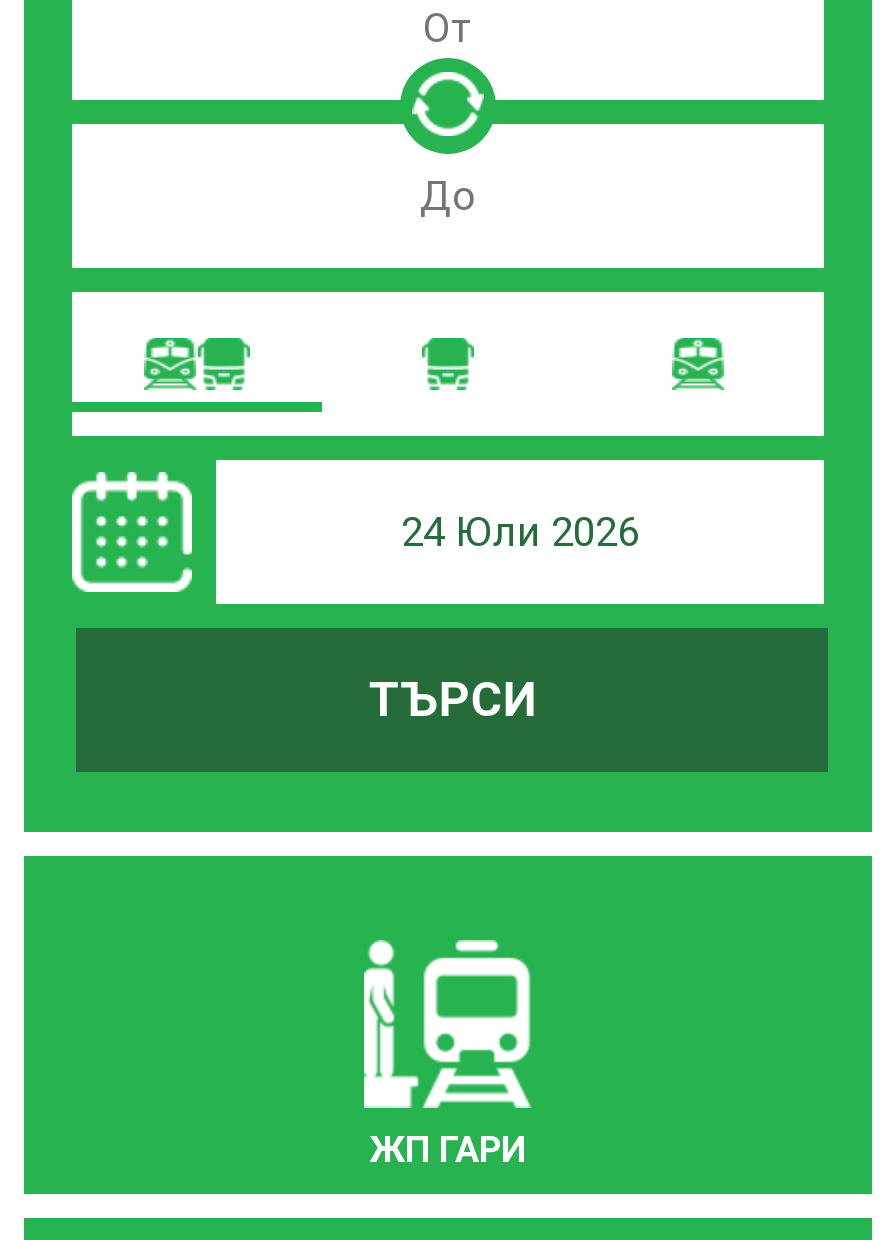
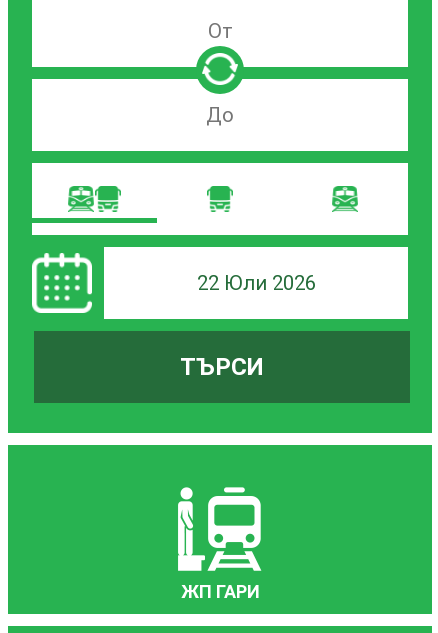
- 24 Юли 2026
+ 22 Юли 2026
